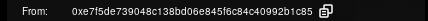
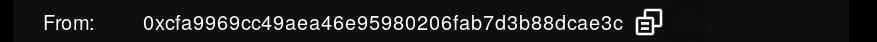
- 0xe7f5de739048c138bd06e845f6c84c40992b1c85
+ 0xcfa9969cc49aea46e95980206fab7d3b88dcae3c
